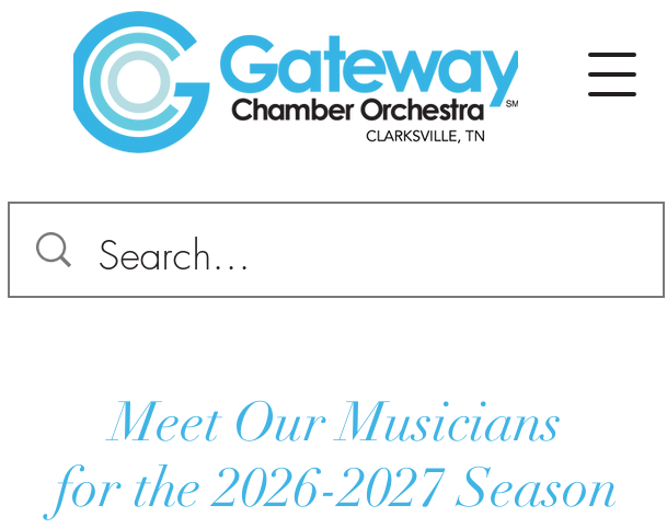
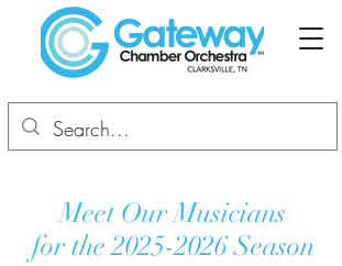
- for the 2026-2027 Season
+ for the 2025-2026 Season
